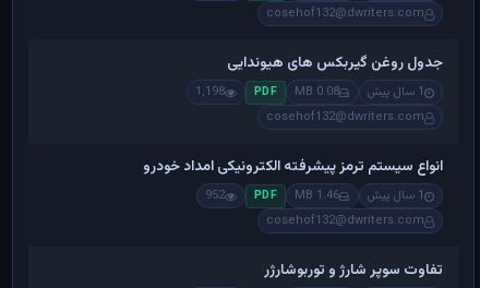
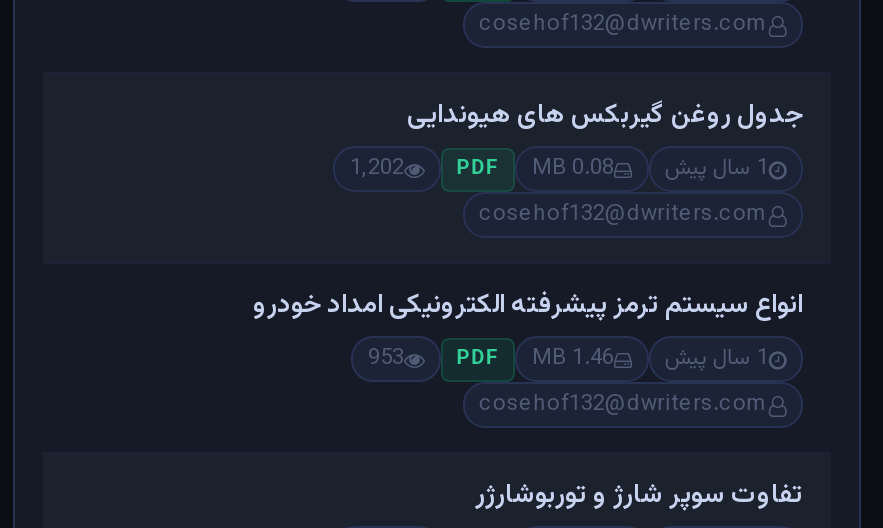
- 1,198 PDF
+ 1,202 PDF

- 952 PDF
+ 953 PDF
